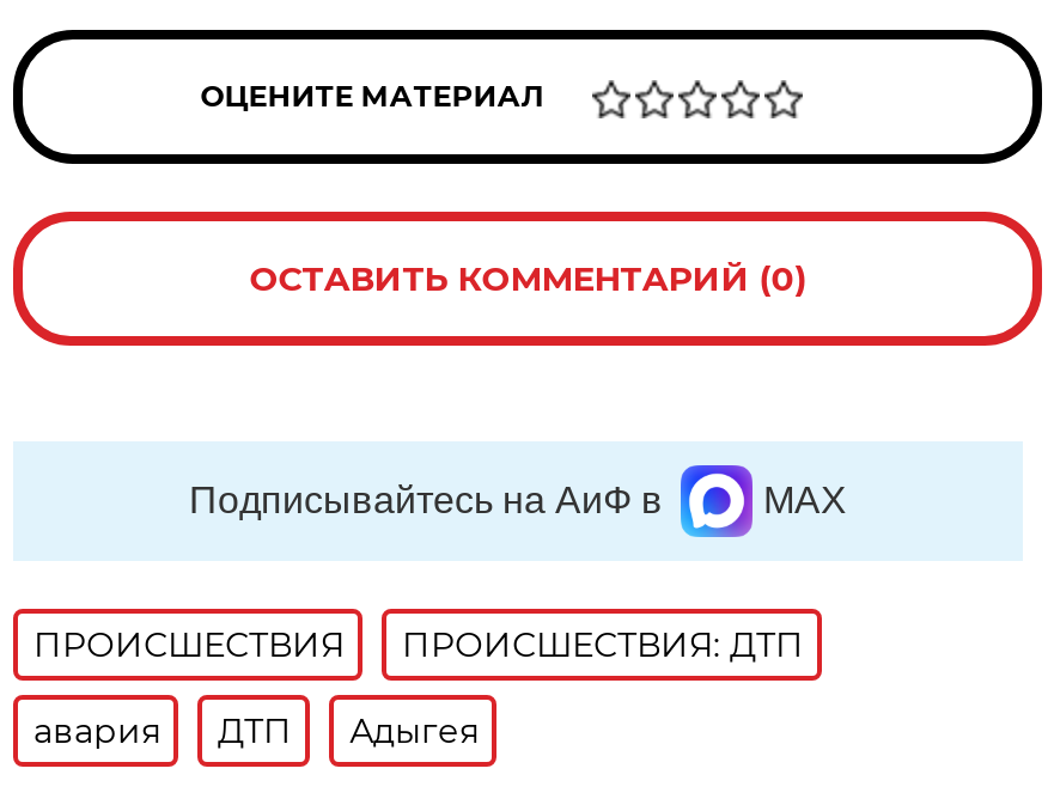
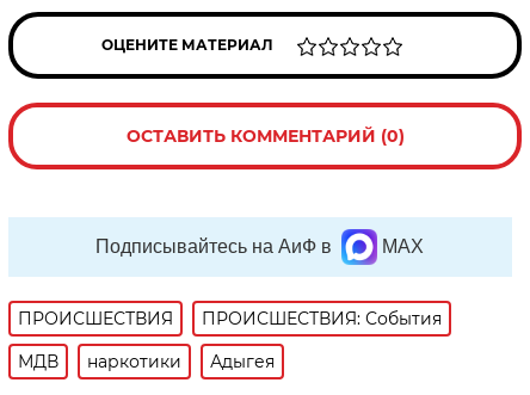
- ПРОИСШЕСТВИЯ: ДТП
+ ПРОИСШЕСТВИЯ: События

- авария
- ДТП
+ МДВ
+ наркотики
